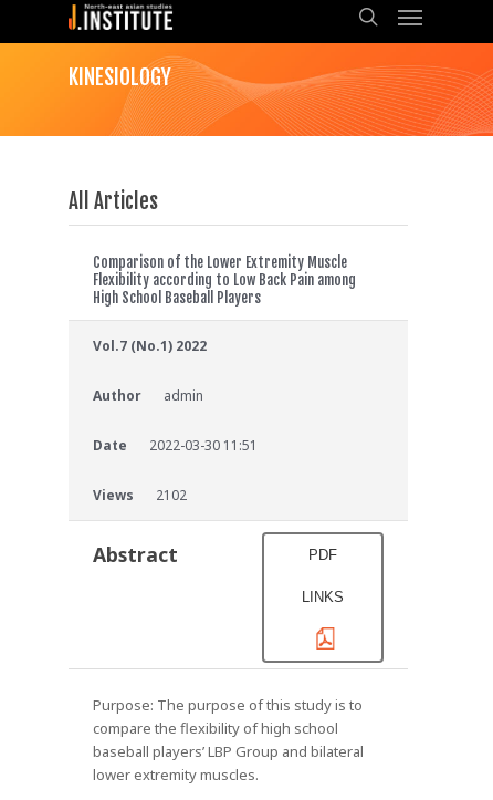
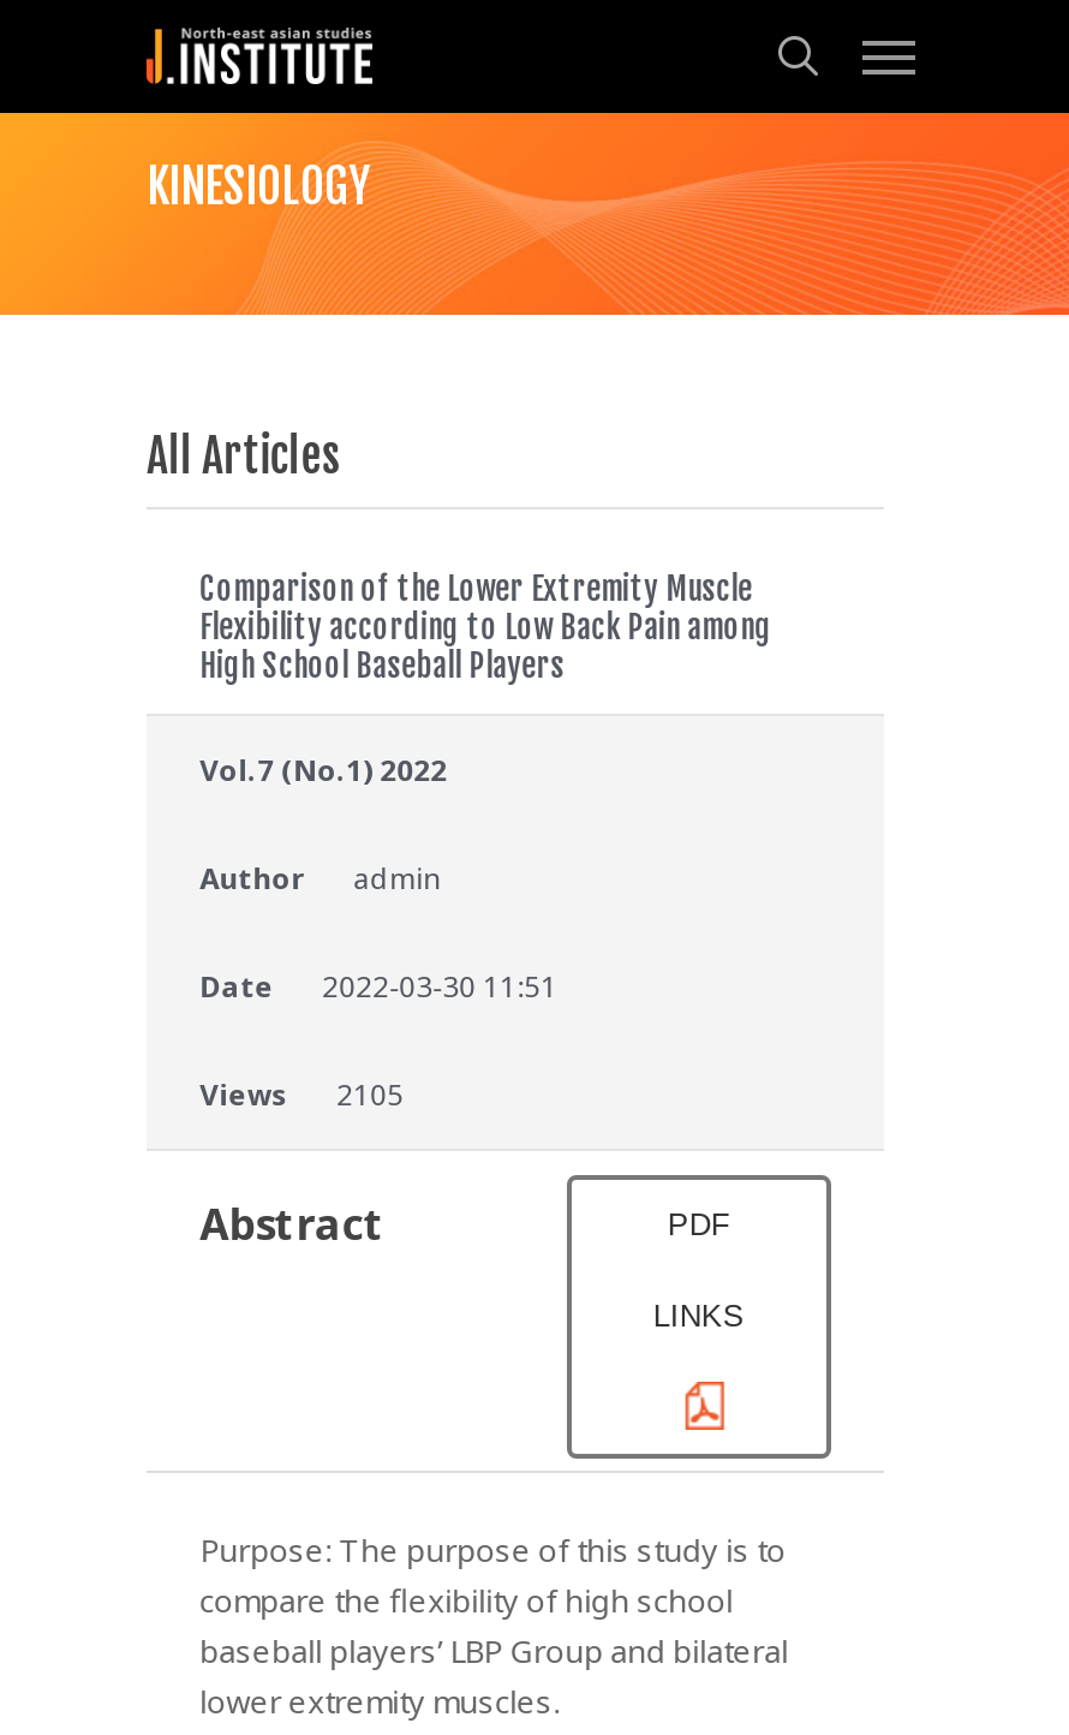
- Views 2102
+ Views 2105
